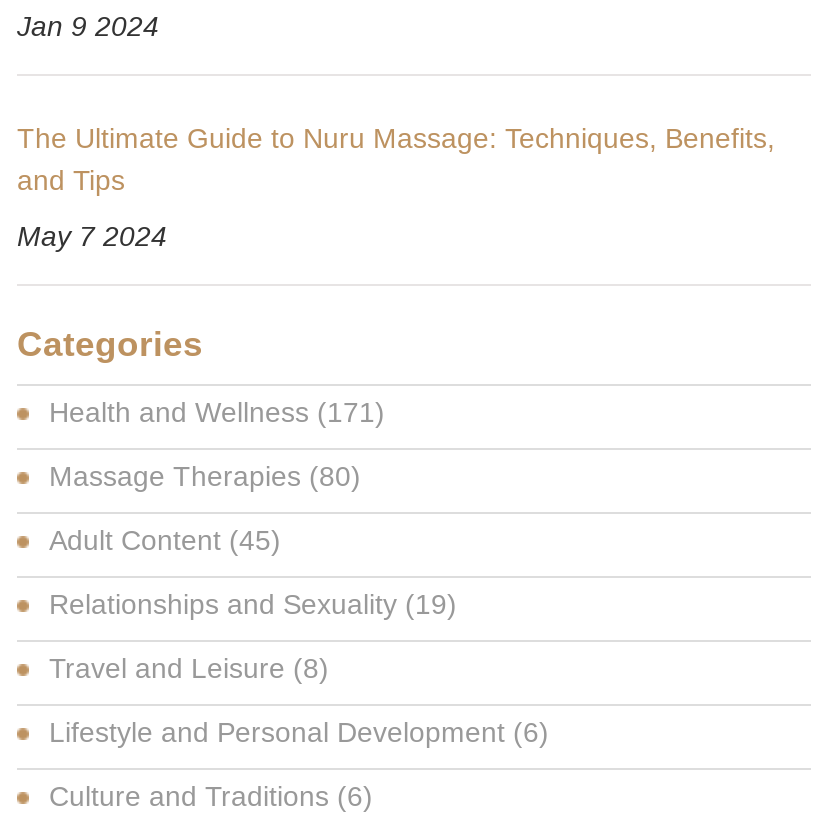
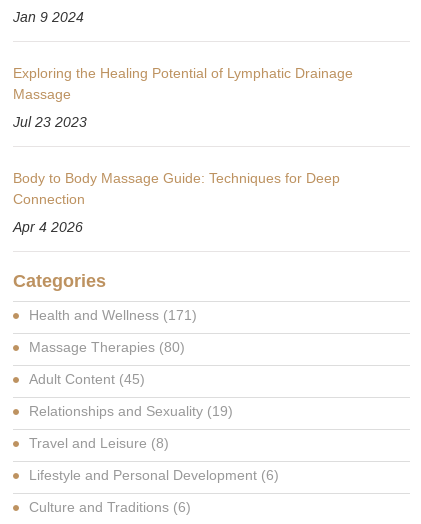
- The Ultimate Guide to Nuru Massage: Techniques, Benefits,
- and Tips
- May 7 2024
+ Exploring the Healing Potential of Lymphatic Drainage
+ Massage
+ Jul 23 2023
+ Body to Body Massage Guide: Techniques for Deep
+ Connection
+ Apr 4 2026
